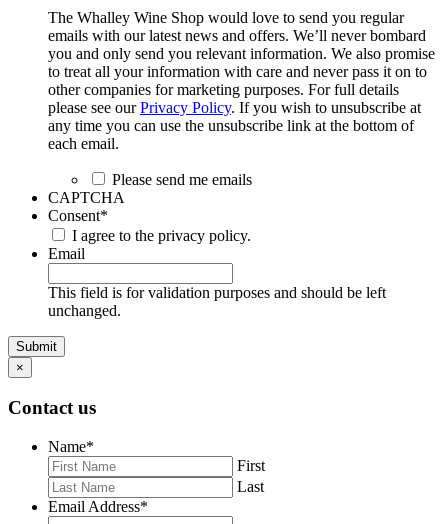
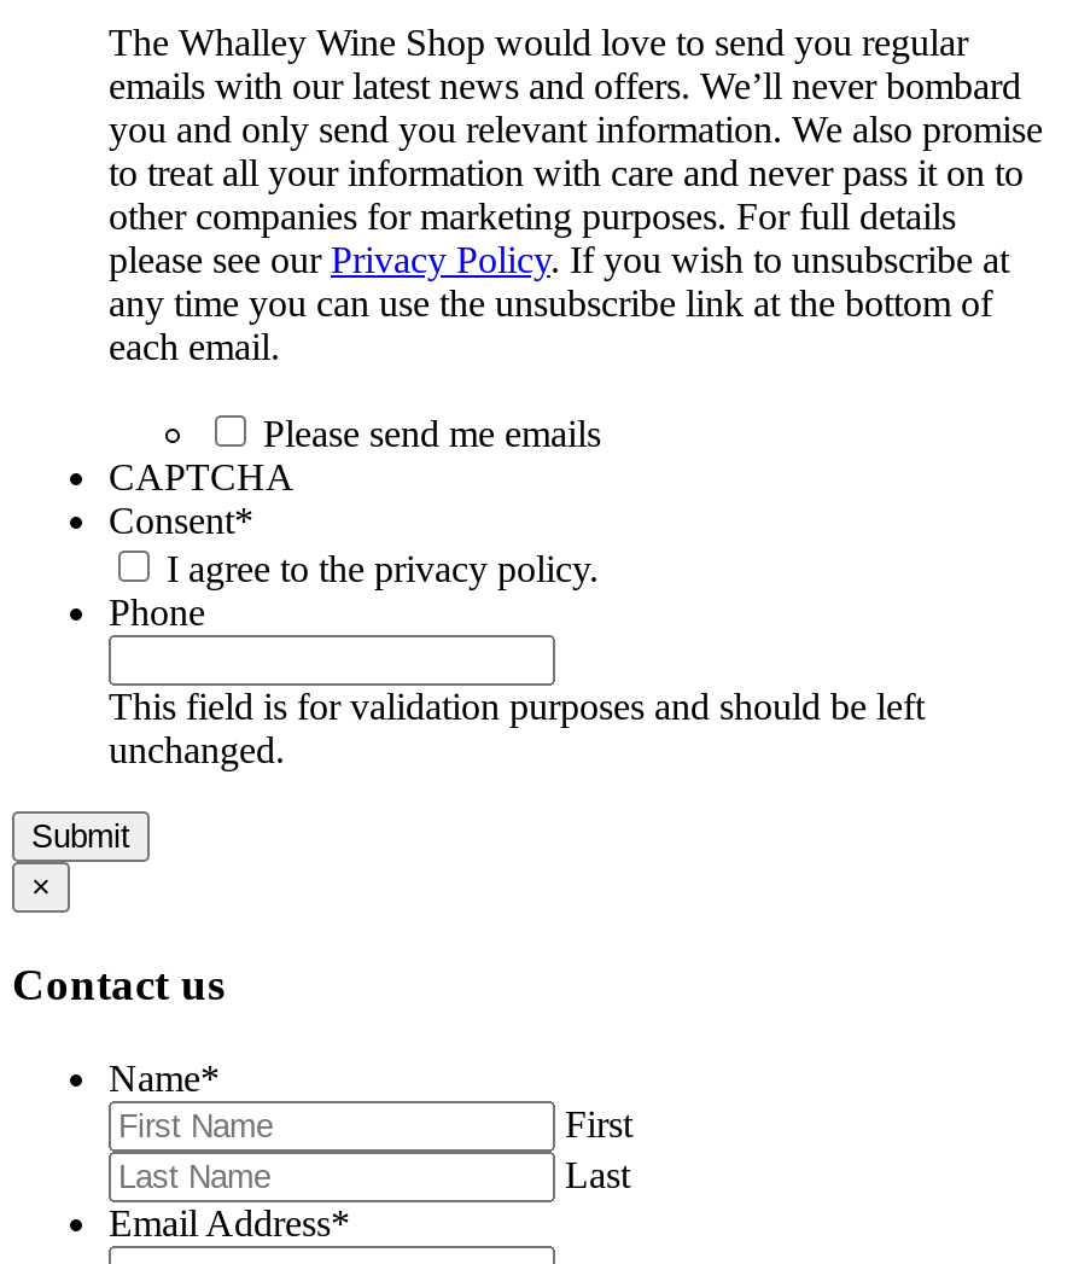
- Email
+ Phone
